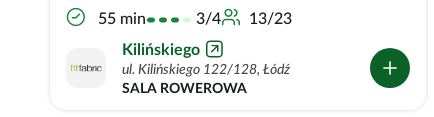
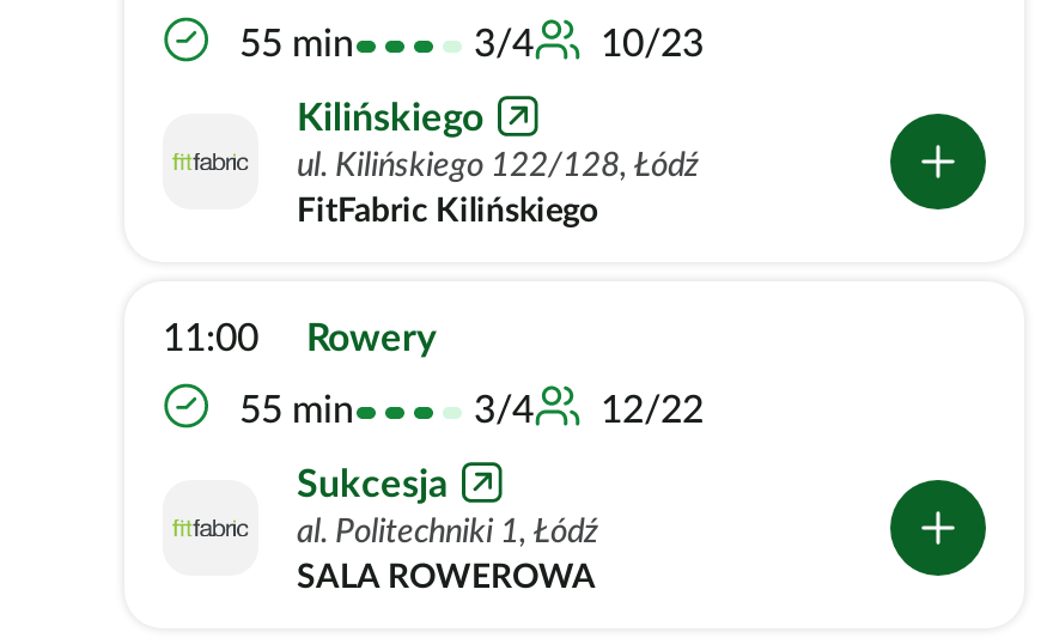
- 3/4 13/23
+ 3/4 10/23

+ FitFabric Kilińskiego
+ 11:00
+ Rowery
+ 55 min
+ 3/4
+ 12/22
+ Sukcesja
+ al. Politechniki 1, Łódź
